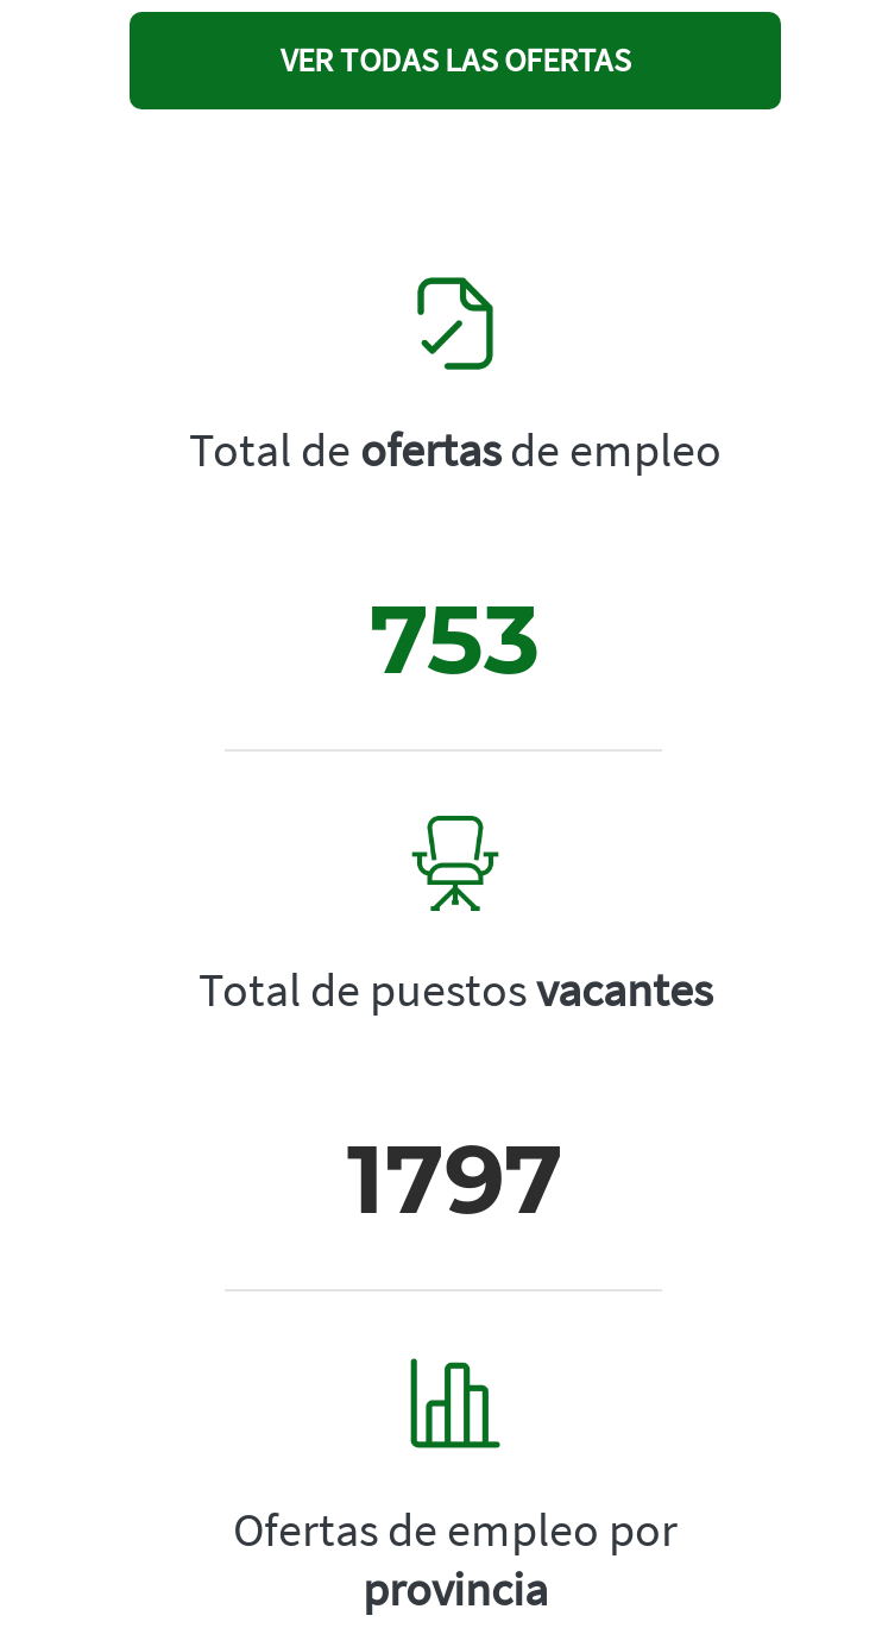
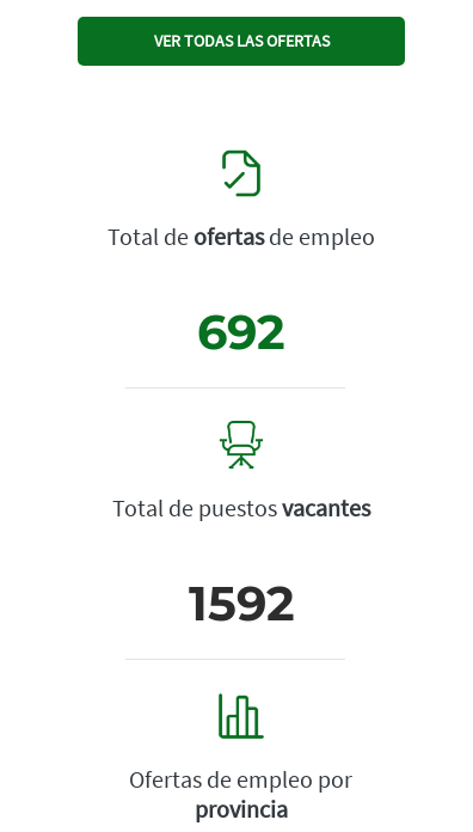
- 753
+ 692

- 1797
+ 1592
